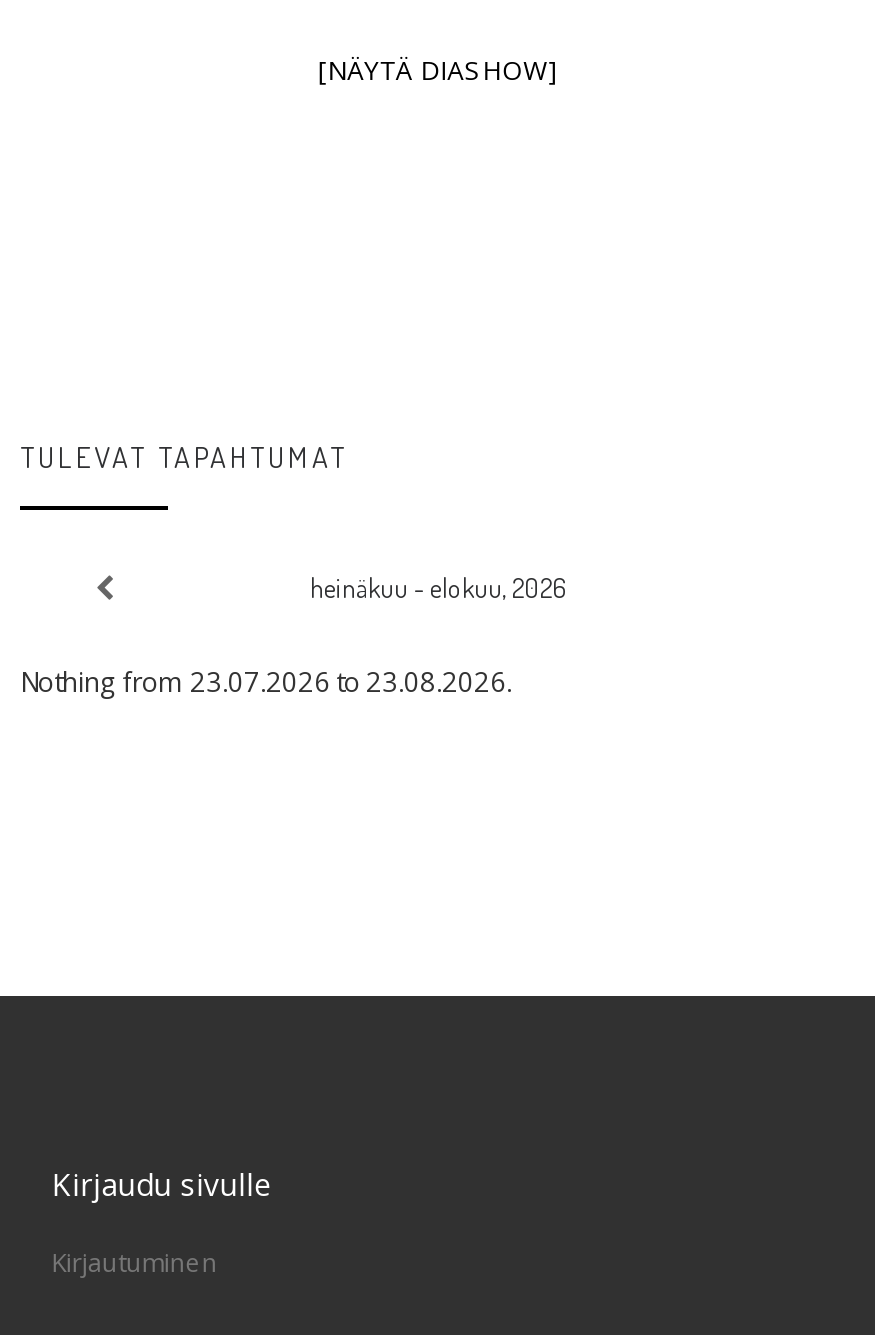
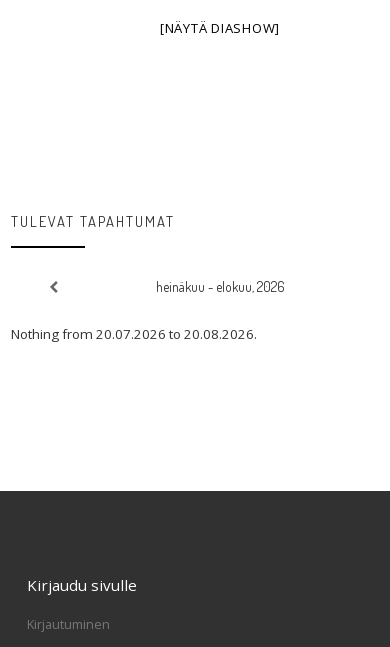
- Nothing from 23.07.2026 to 23.08.2026.
+ Nothing from 20.07.2026 to 20.08.2026.
